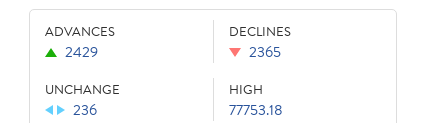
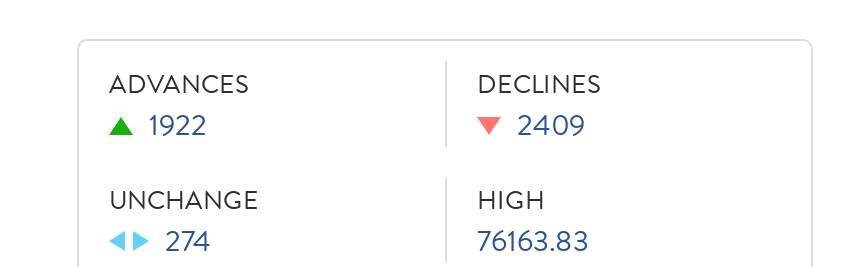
- 2429
+ 1922

- 2365
+ 2409

- 236
+ 274

- 77753.18
+ 76163.83
